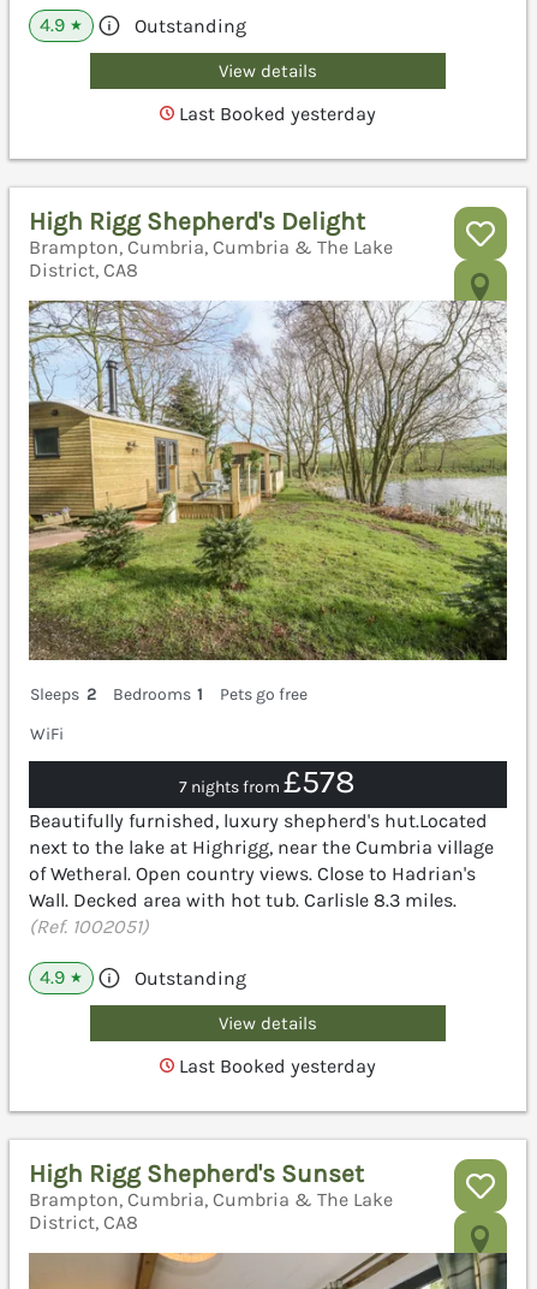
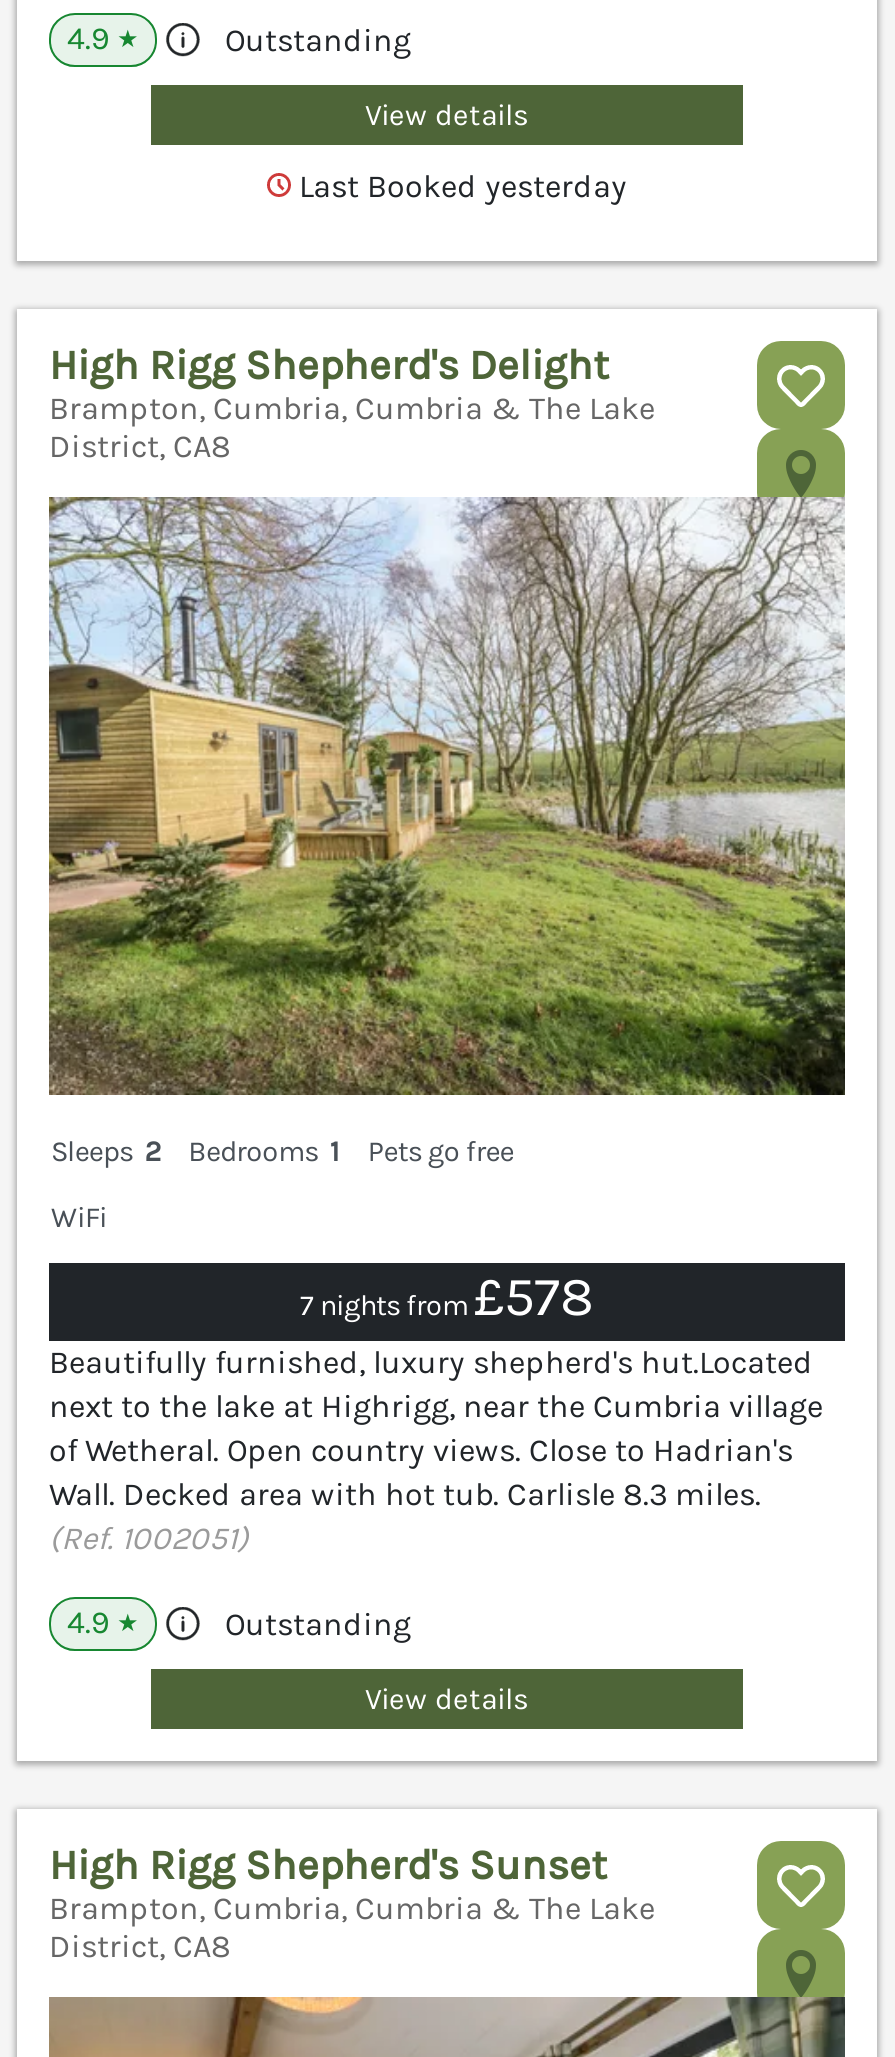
- Last Booked yesterday
